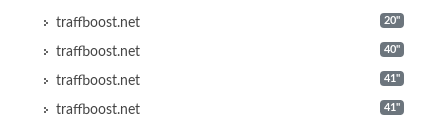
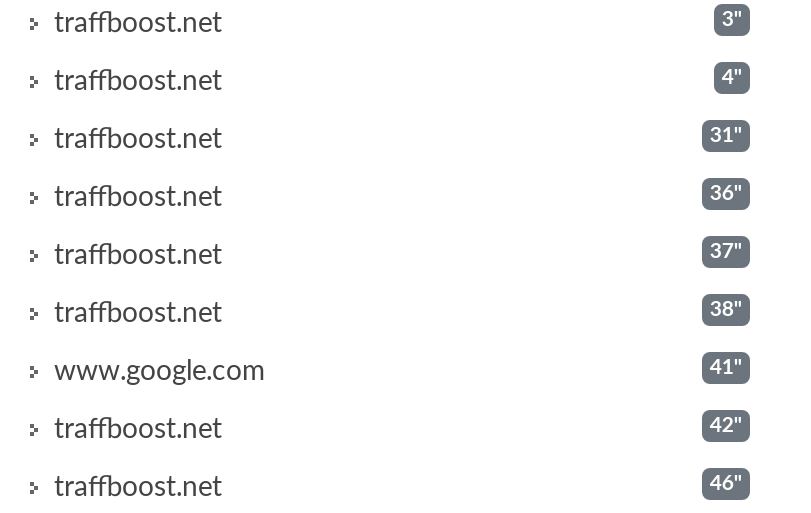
- 20"
+ 3"

- 40"
+ 4"
+ traffboost.net
+ 31"
+ traffboost.net
+ 36"
+ traffboost.net
+ 37"
+ traffboost.net
+ 38"

+ www.google.com
+ 42"

- 41"
+ 46"
